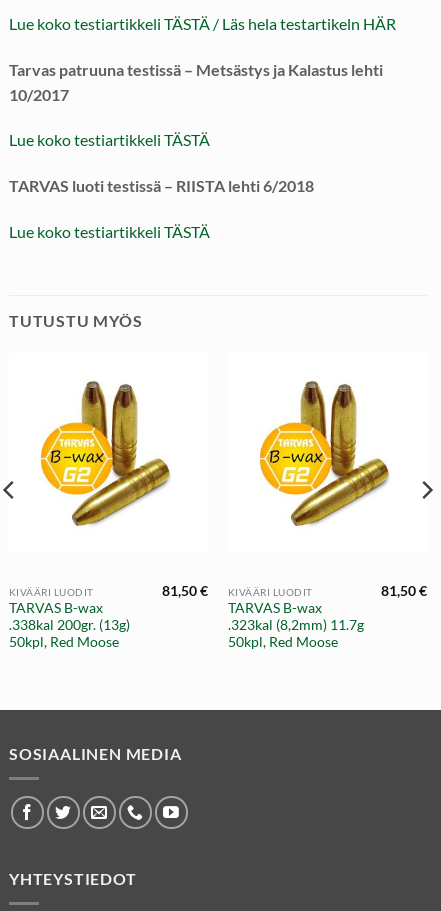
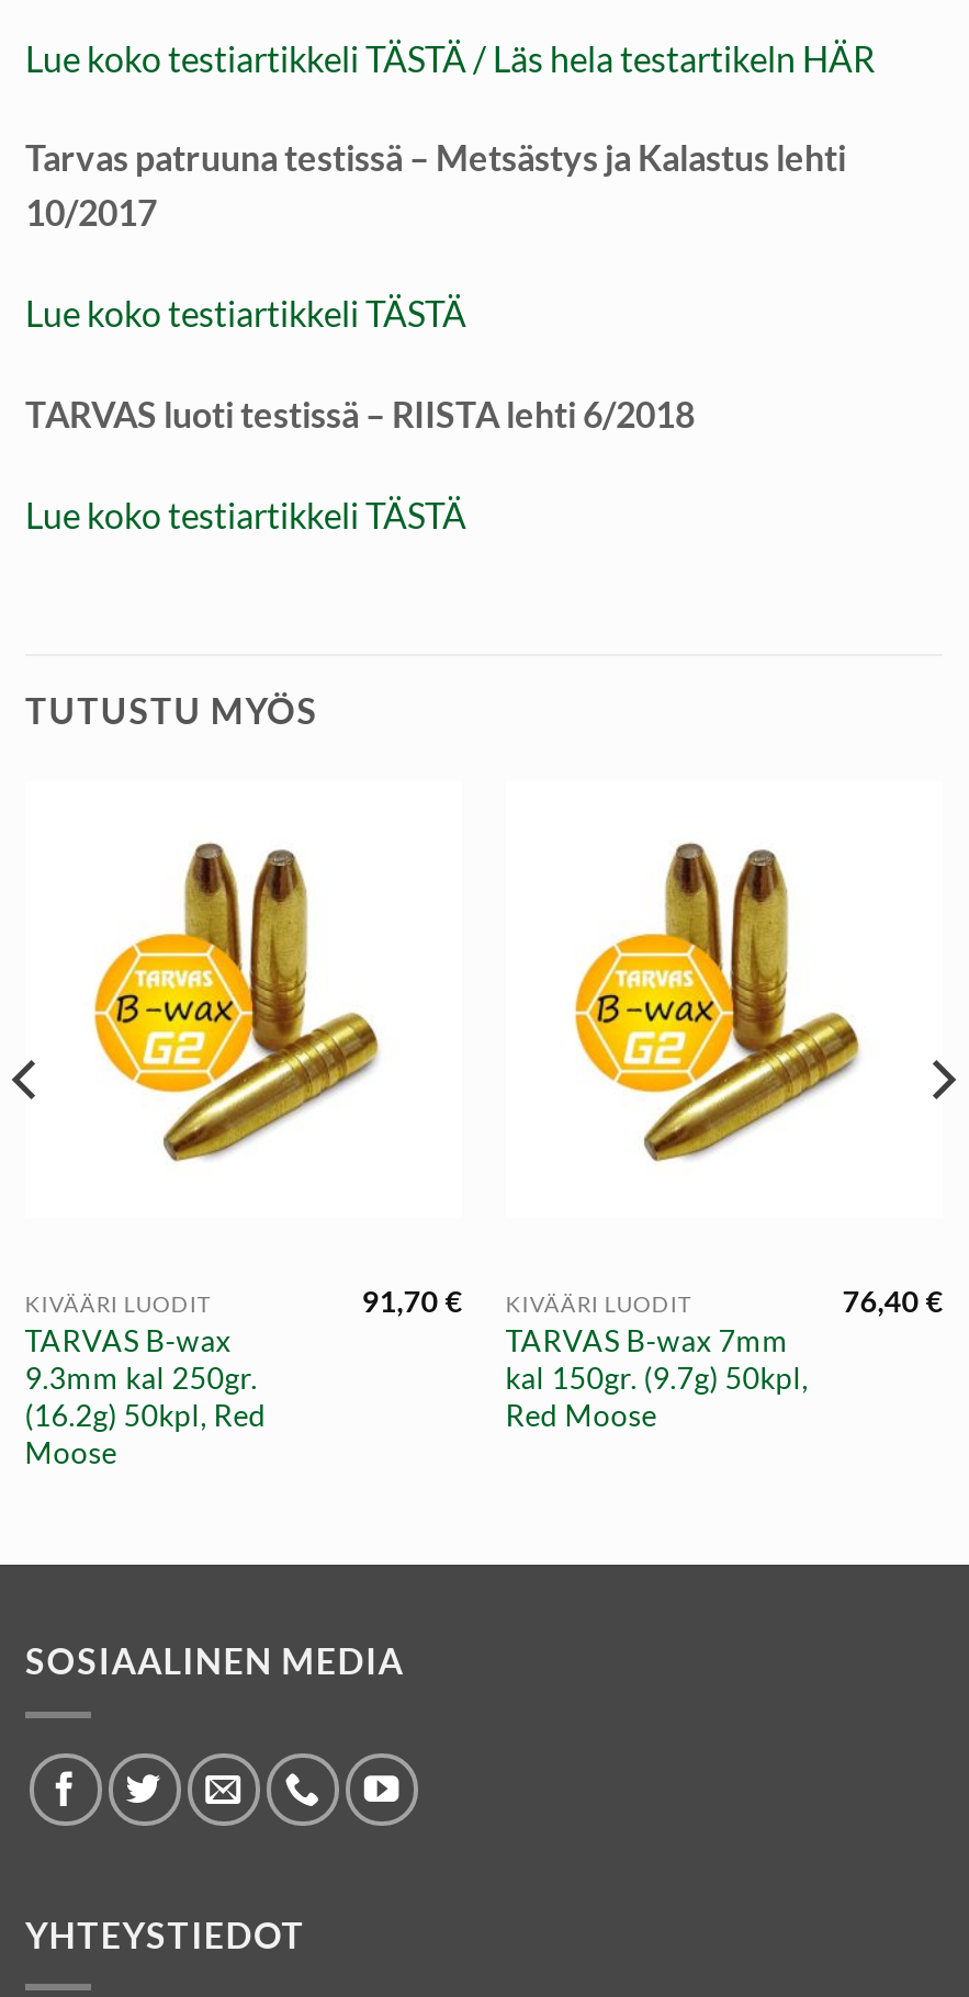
- 81,50 € KIVÄÄRI LUODIT
+ 91,70 € KIVÄÄRI LUODIT

- 81,50 €
+ 76,40 €

- TARVAS B-wax
- .323kal (8,2mm) 11.7g
- 50kpl, Red Moose
+ TARVAS B-wax 7mm
+ kal 150gr. (9.7g) 50kpl,
+ Red Moose

- .338kal 200gr. (13g)
- 50kpl, Red Moose
+ 9.3mm kal 250gr.
+ (16.2g) 50kpl, Red
+ Moose
